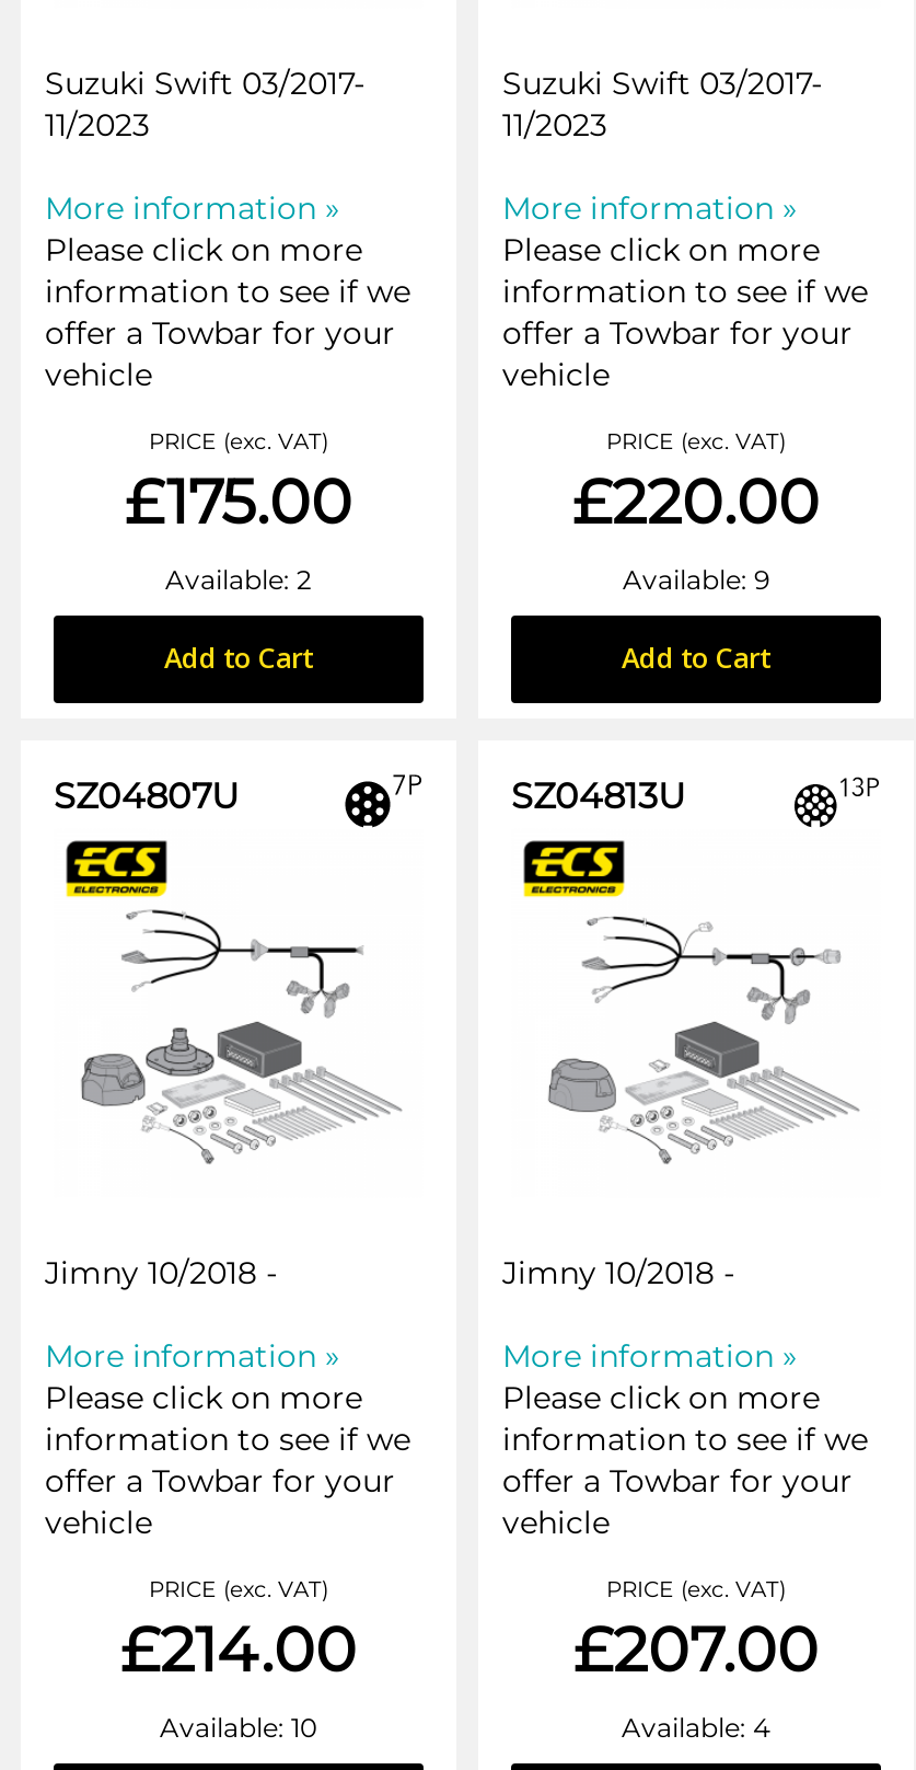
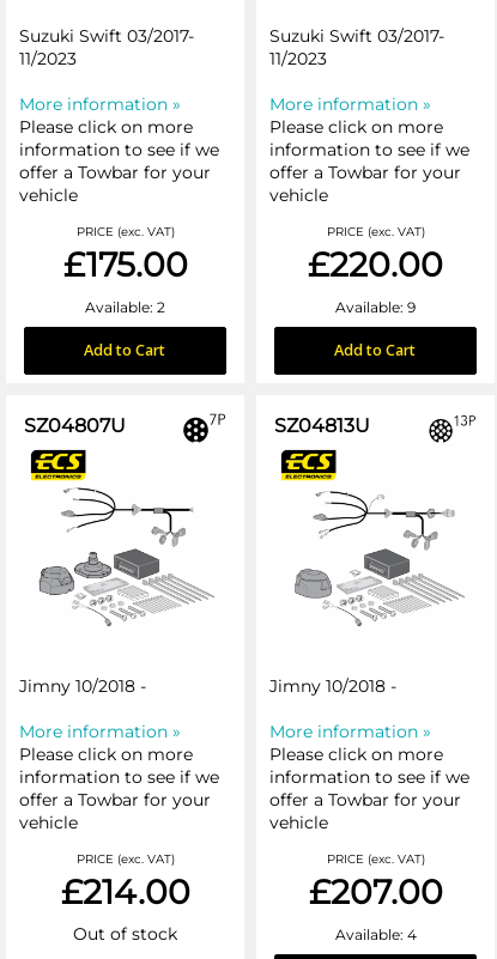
- Available: 10
+ Out of stock
